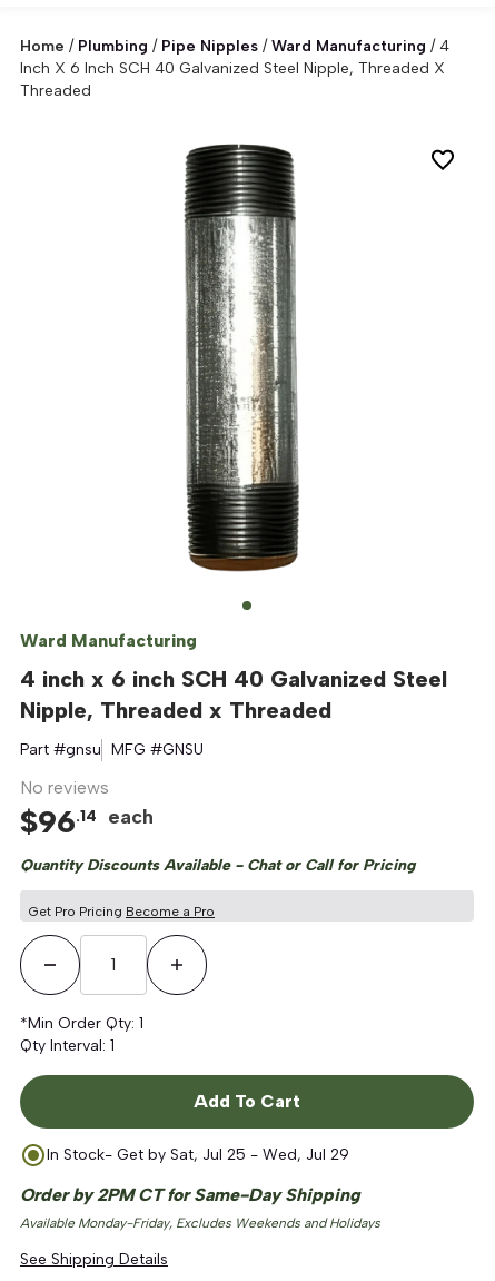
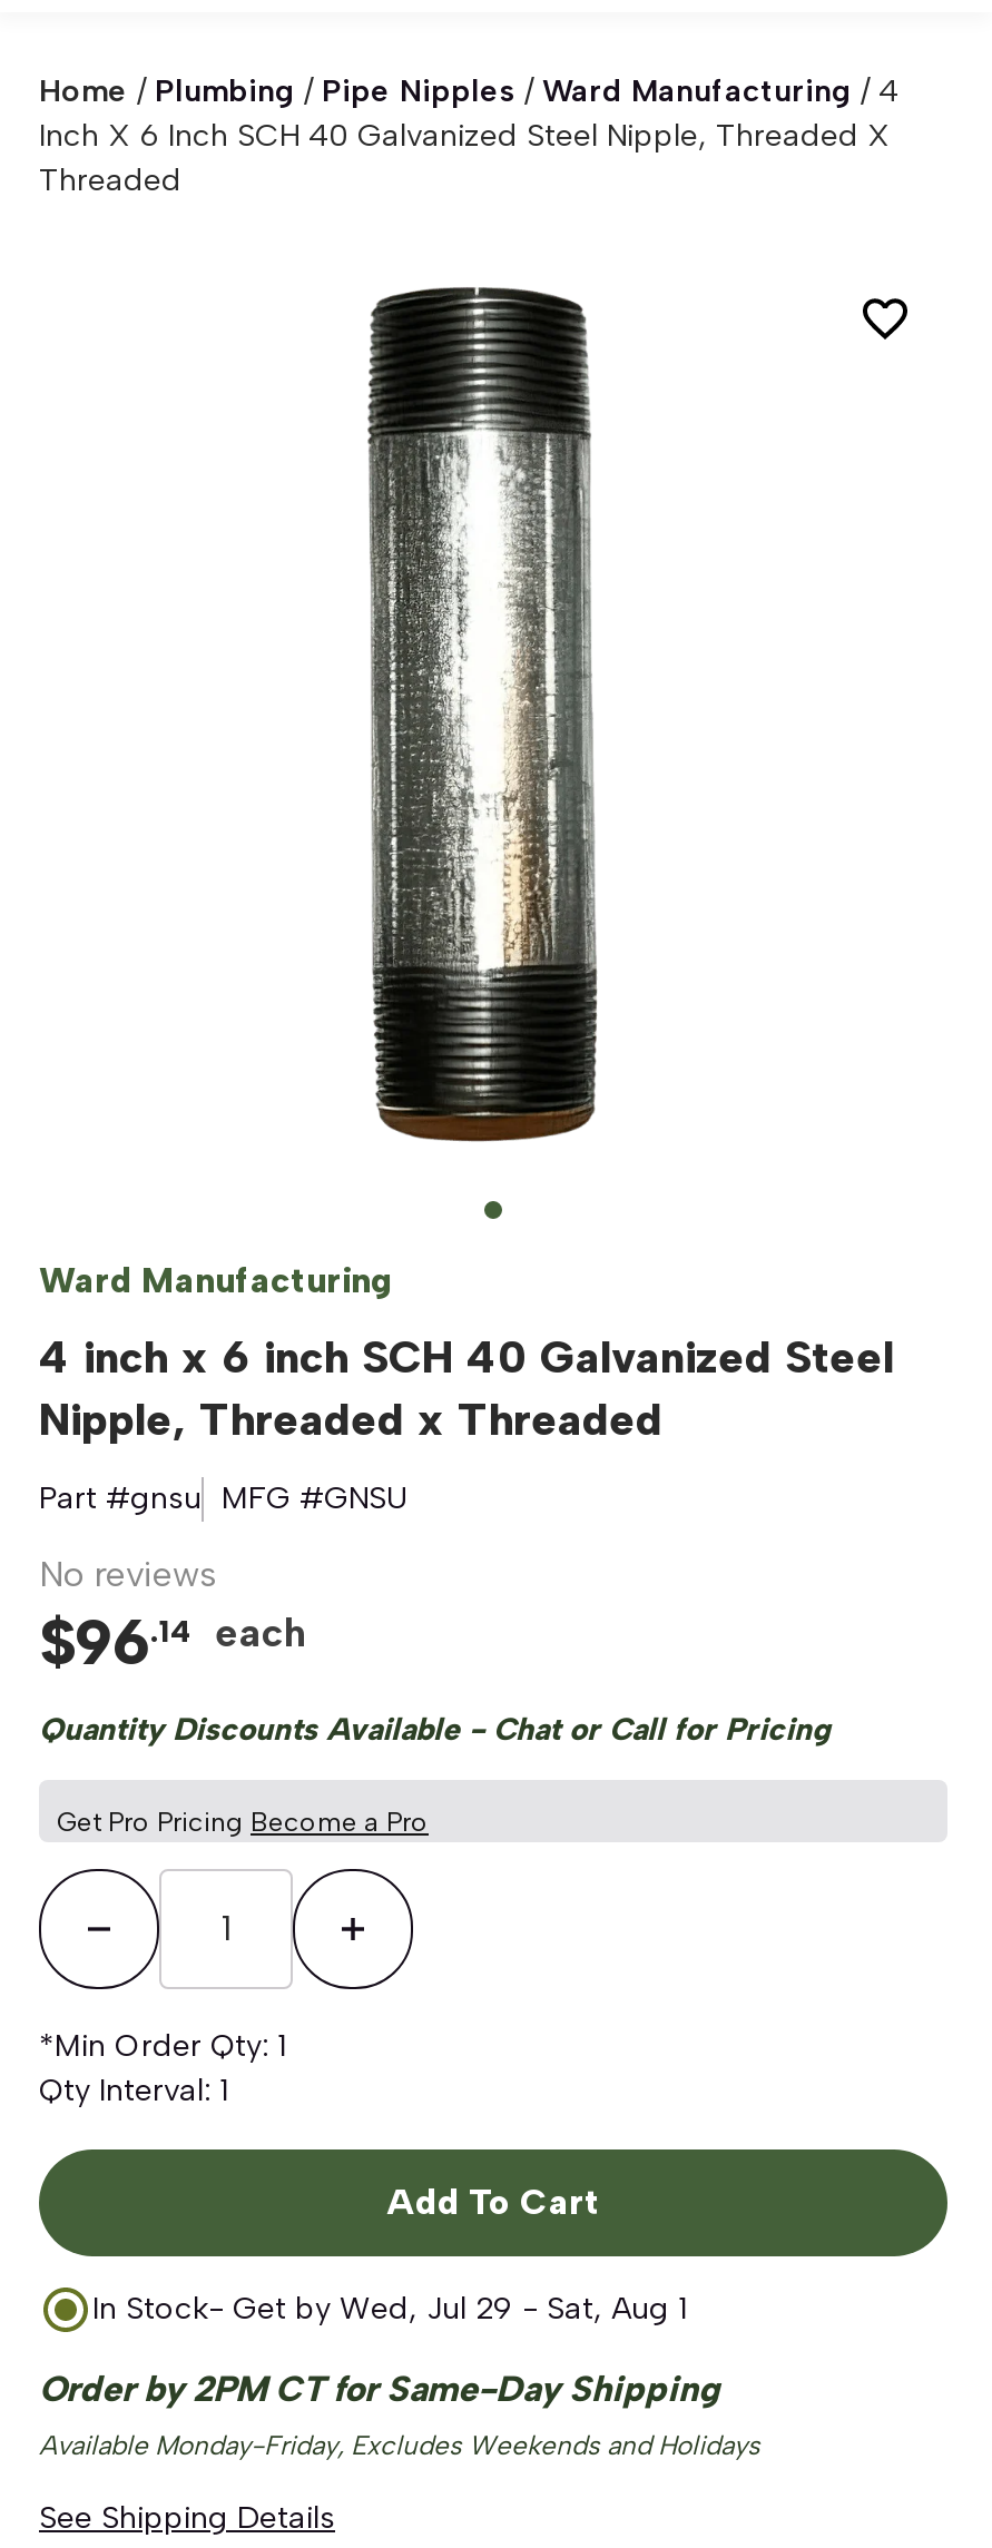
- In Stock- Get by Sat, Jul 25 - Wed, Jul 29
+ In Stock- Get by Wed, Jul 29 - Sat, Aug 1
